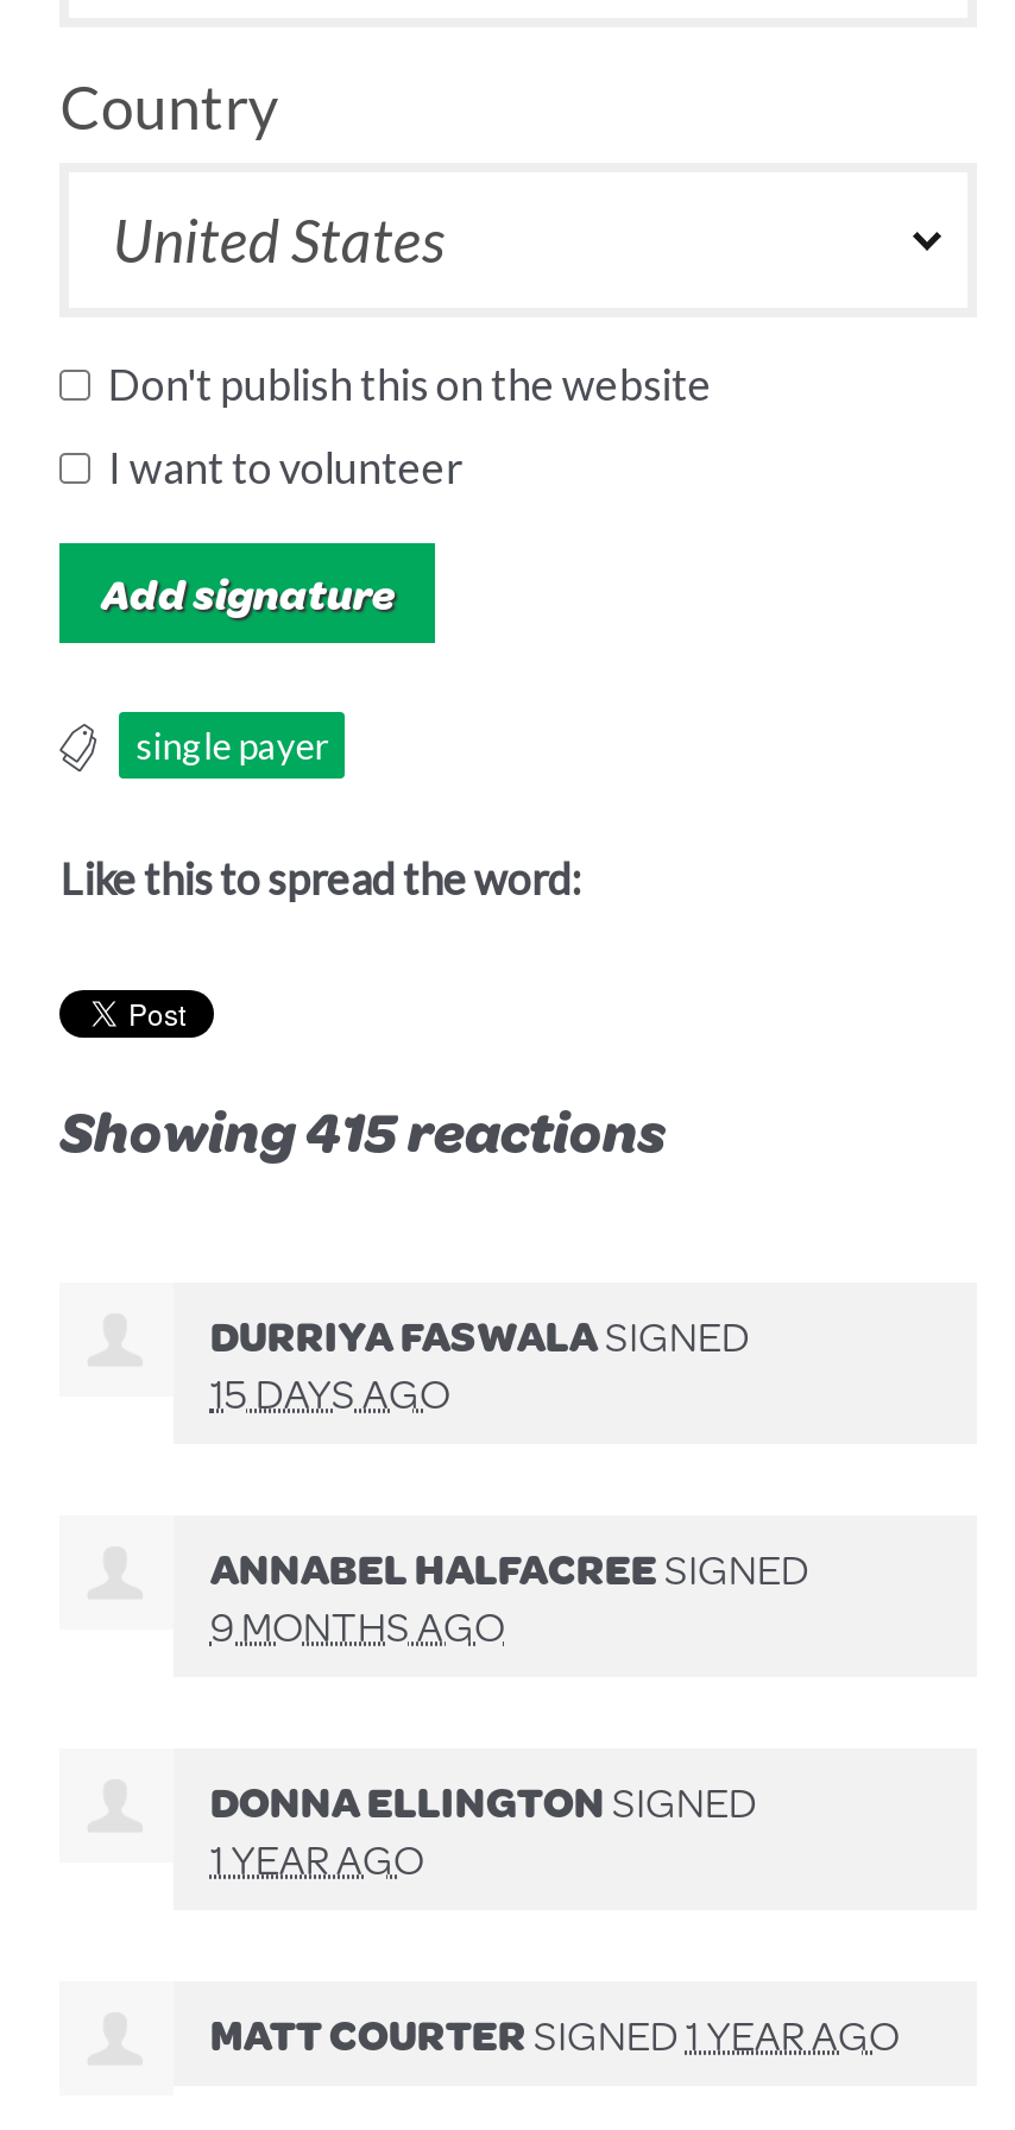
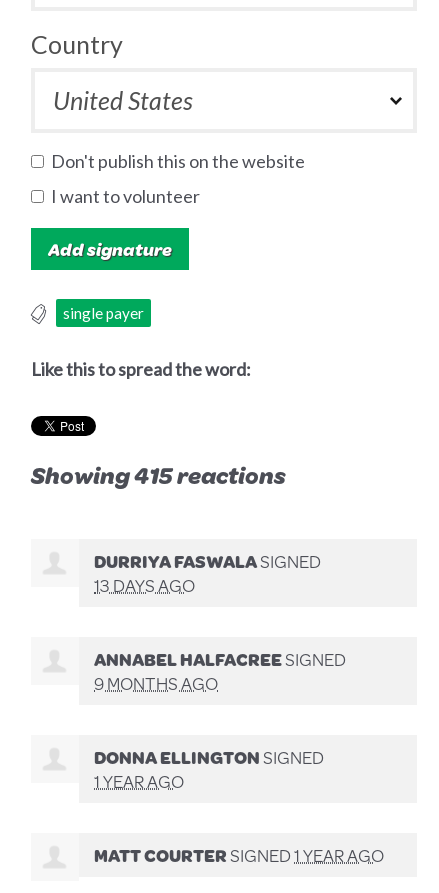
- 15 DAYS AGO
+ 13 DAYS AGO
